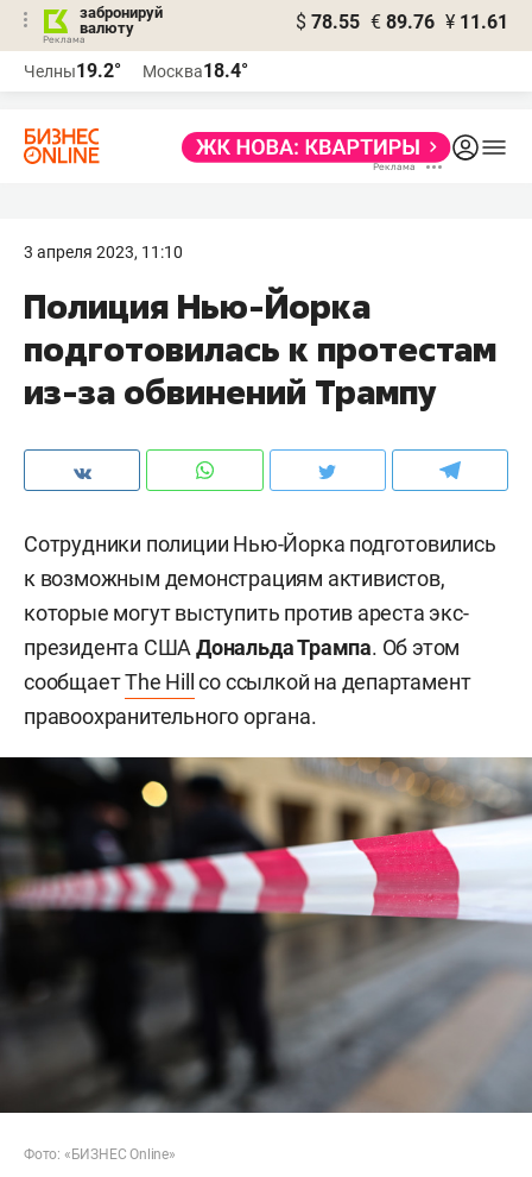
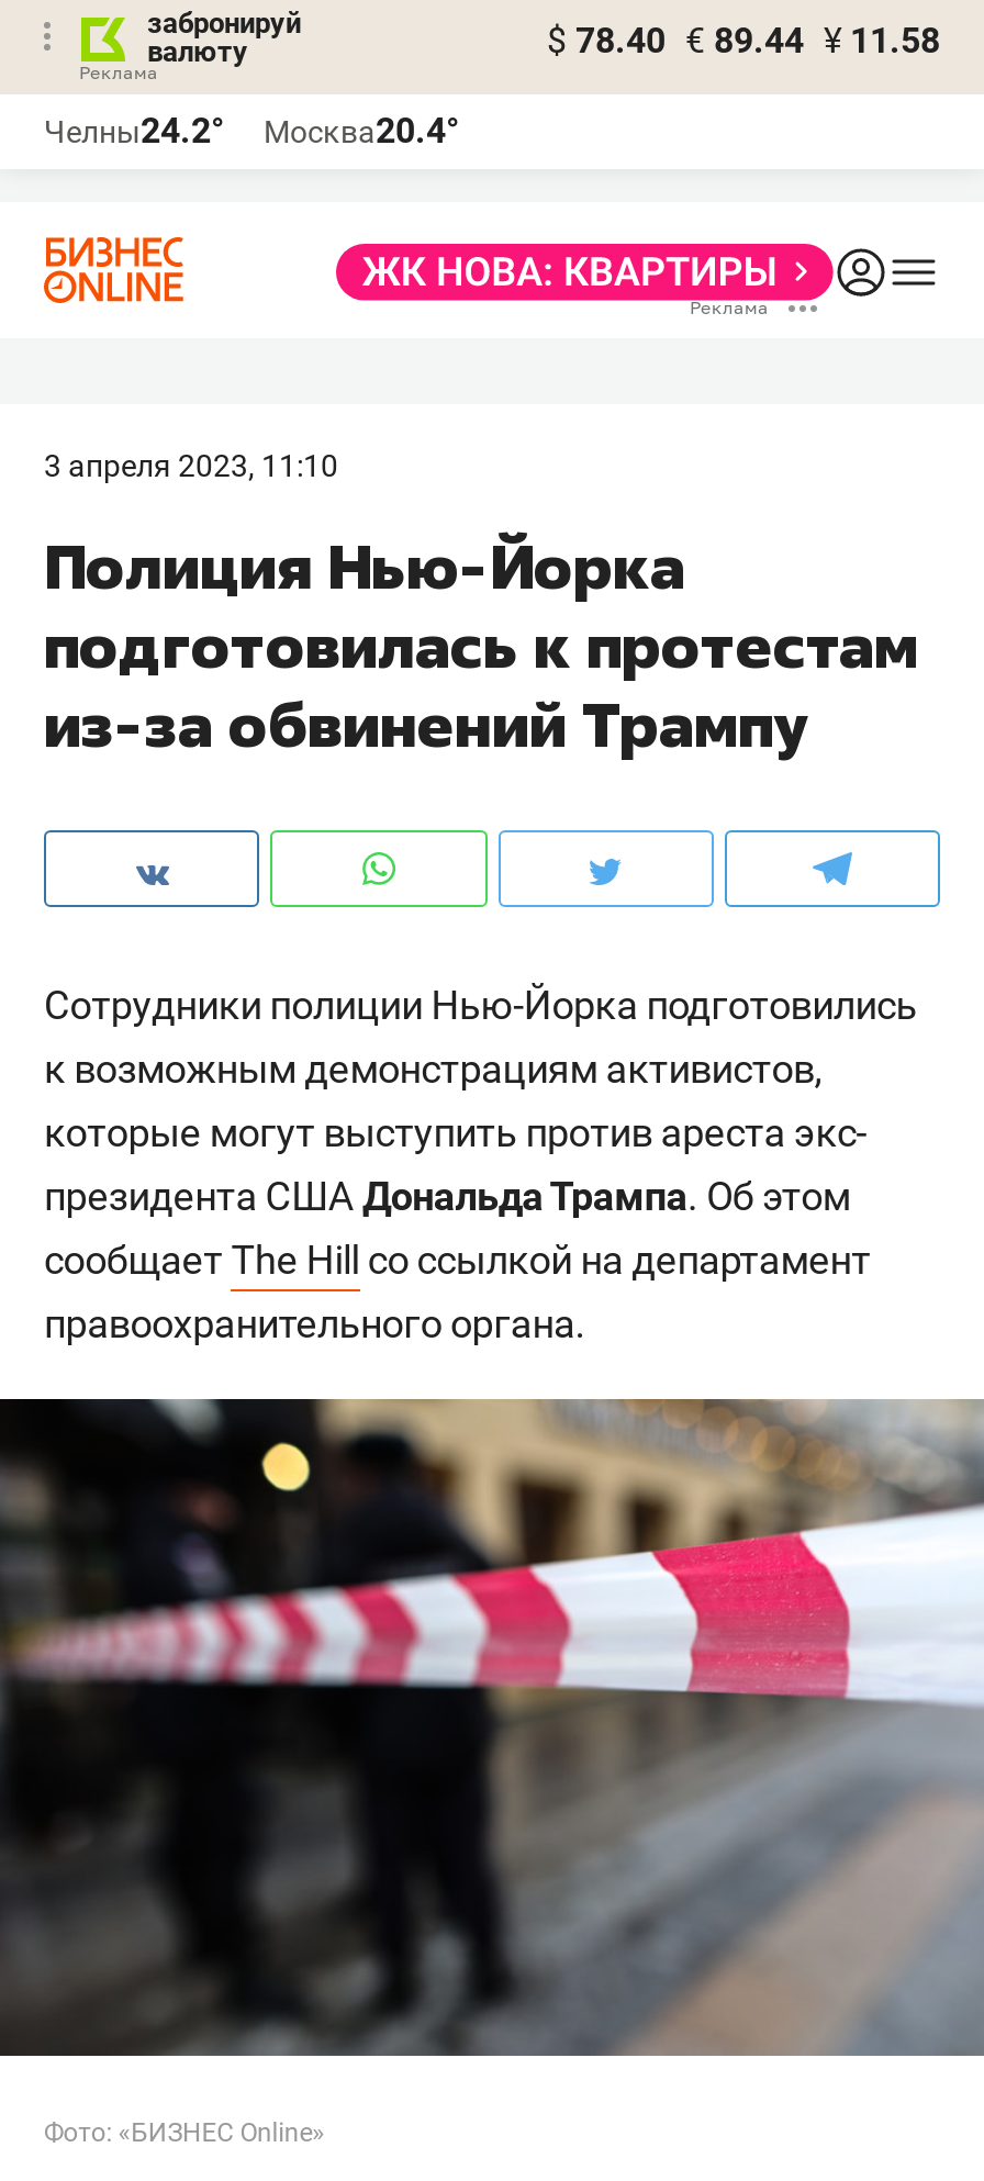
- $ 78.55 € 89.76 ¥ 11.61
+ $ 78.40 € 89.44 ¥ 11.58

- Челны19.2°
+ Челны24.2°

- Москва18.4°
+ Москва20.4°
